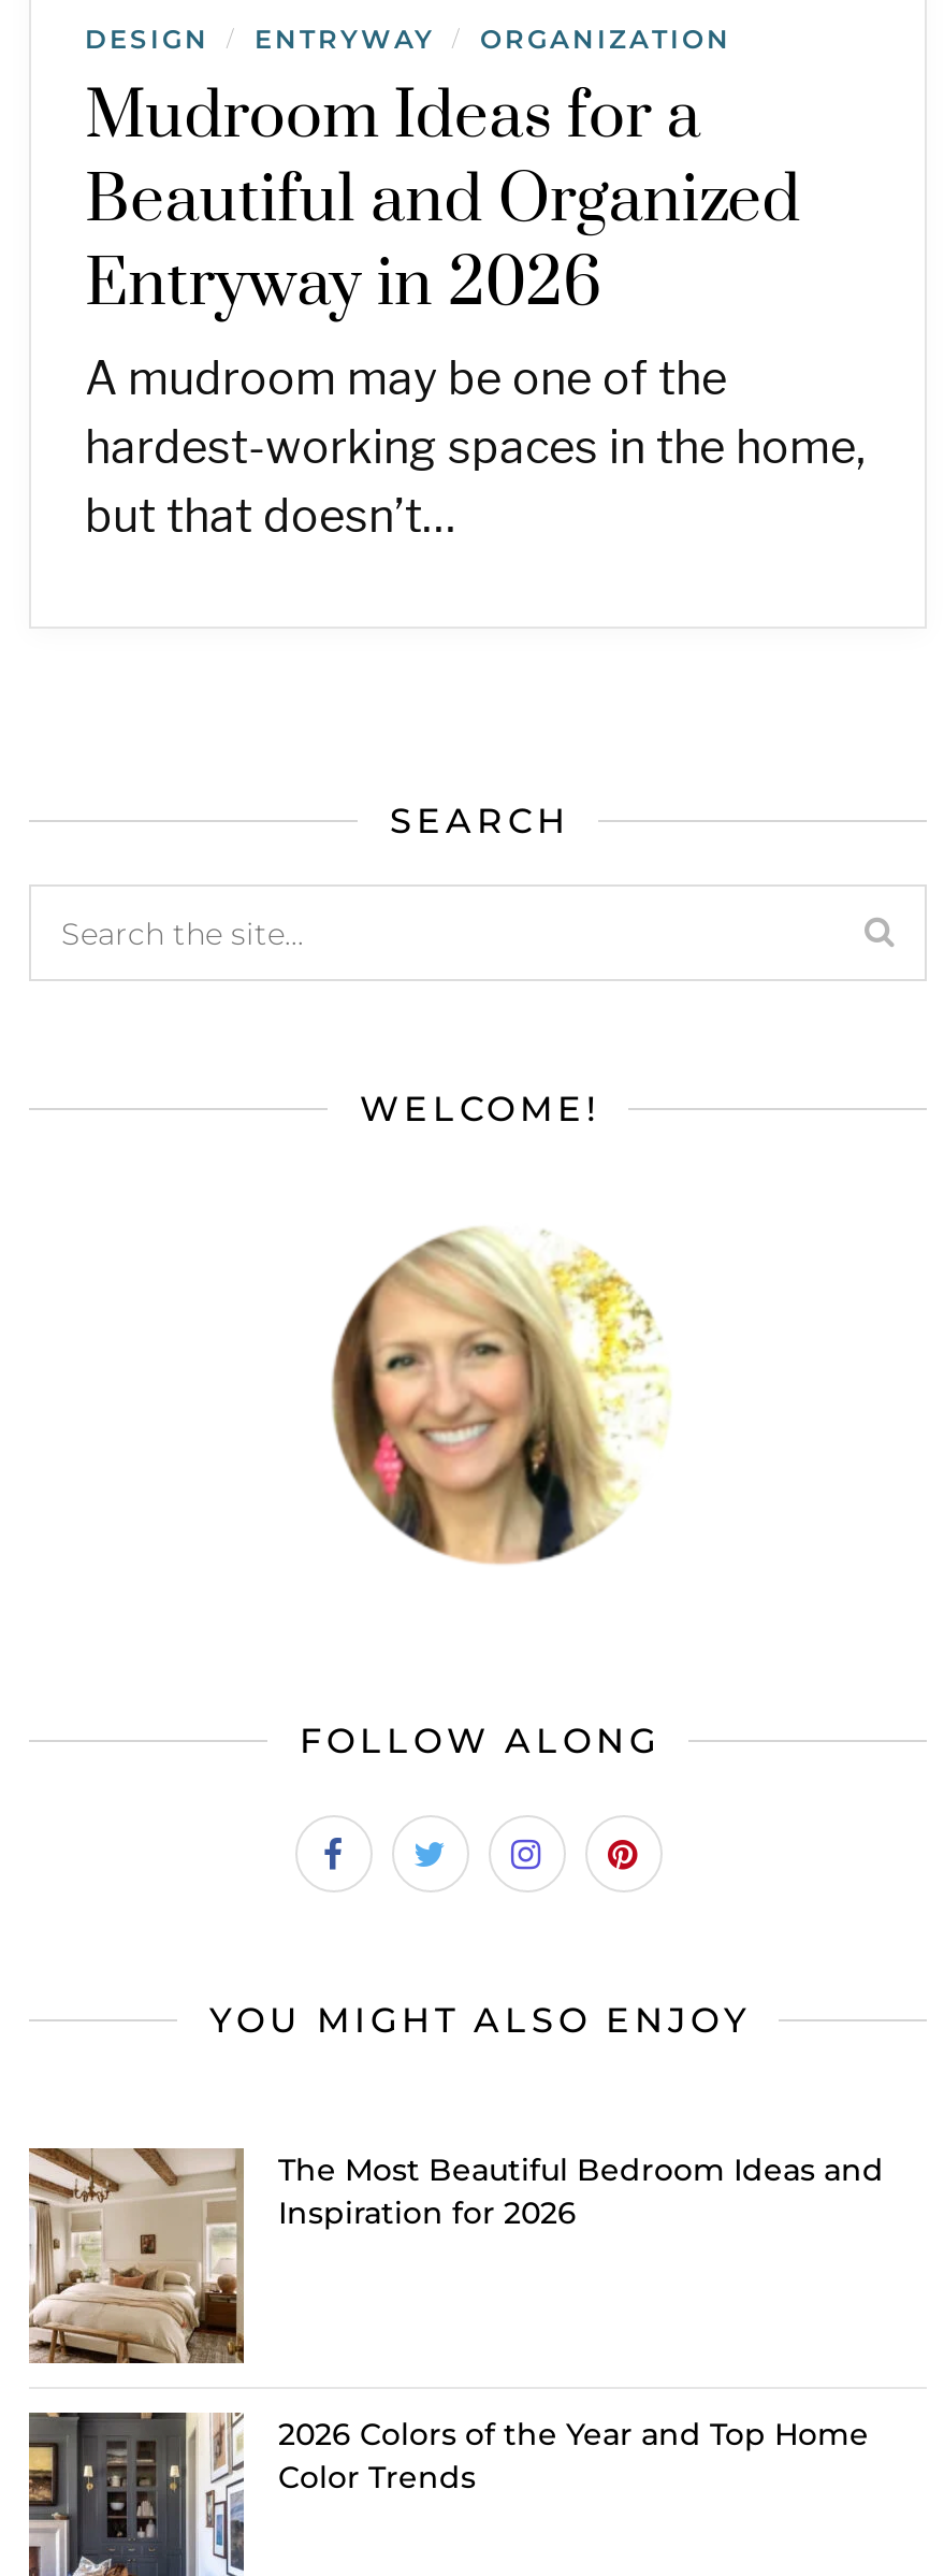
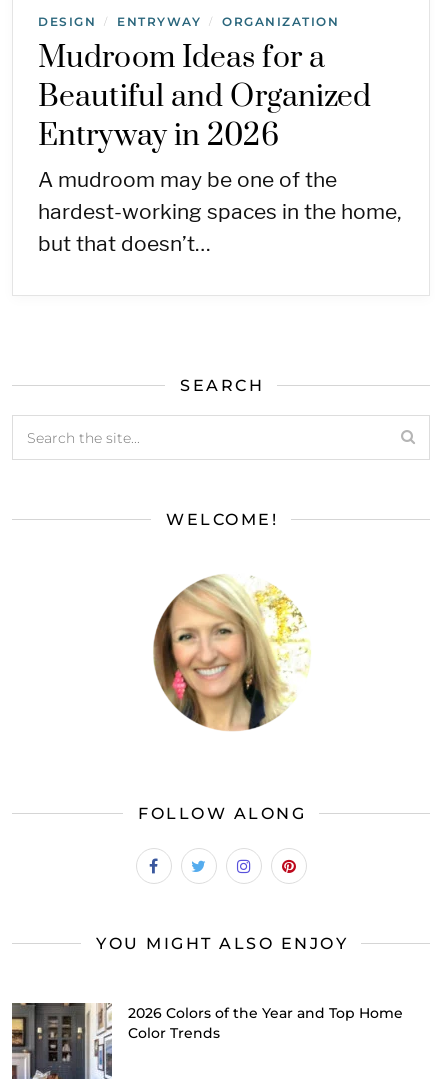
- [image]
- The Most Beautiful Bedroom Ideas and
- Inspiration for 2026
